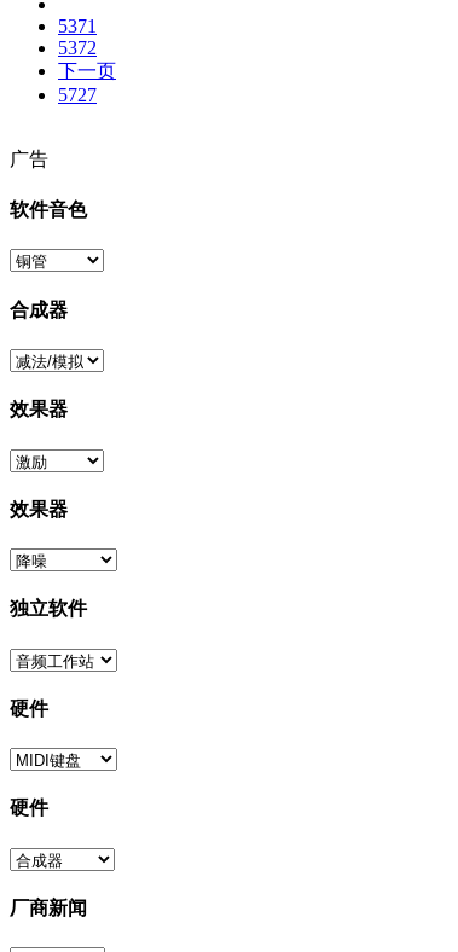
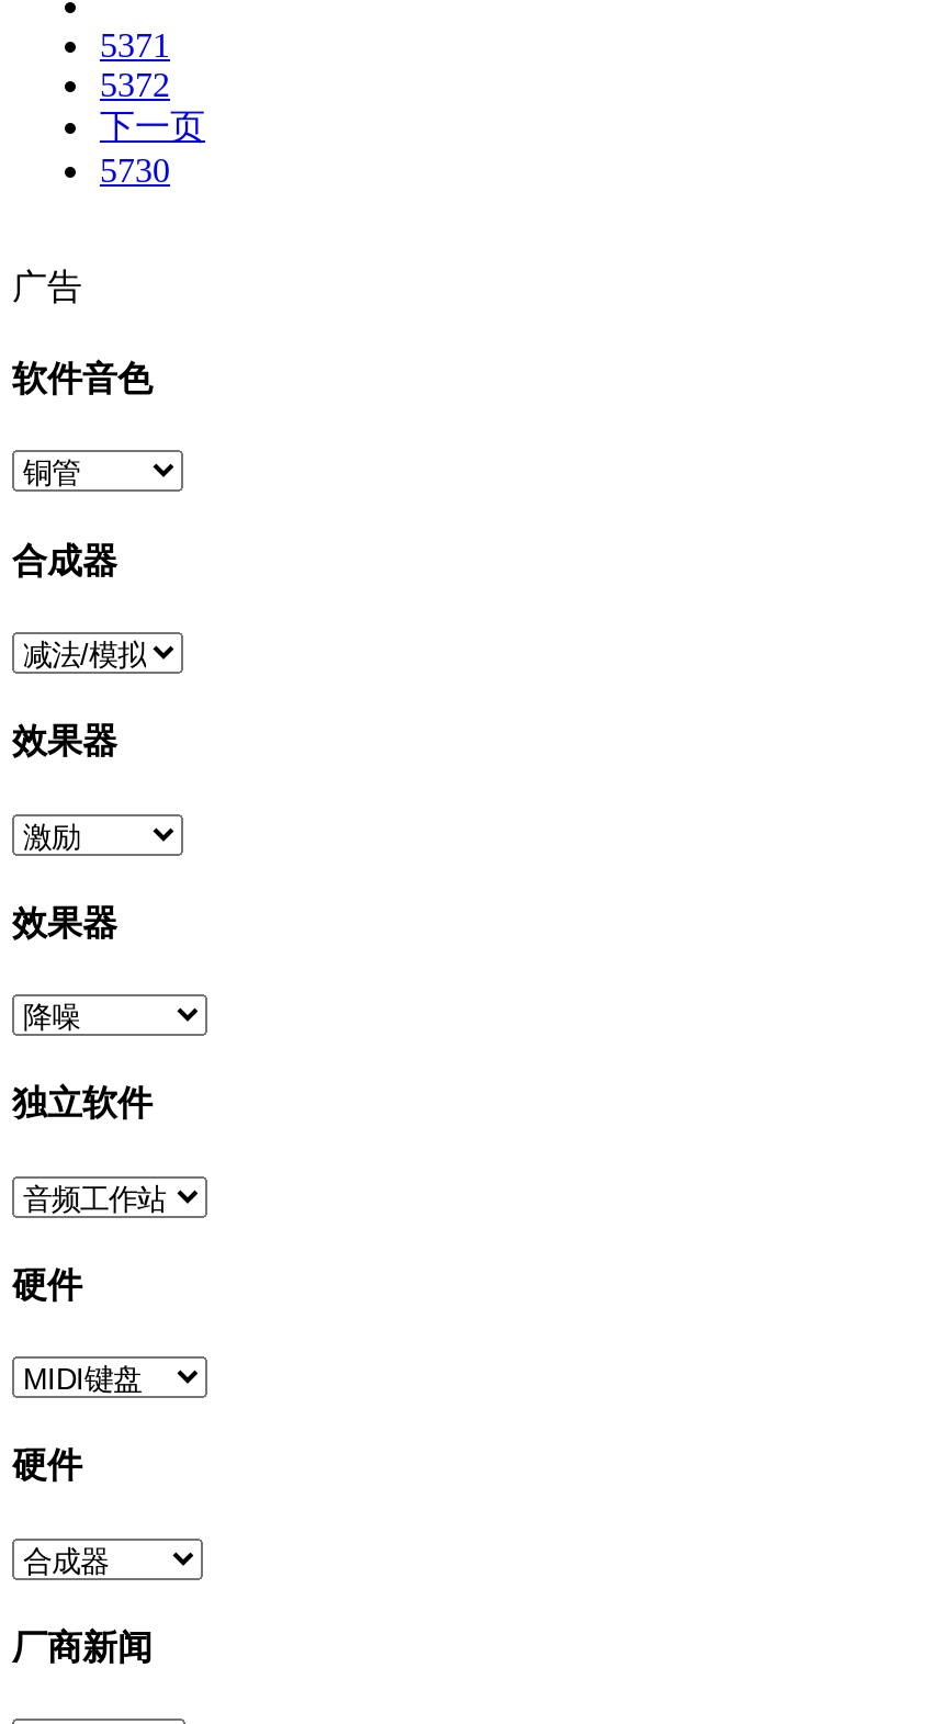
- 5727
+ 5730
